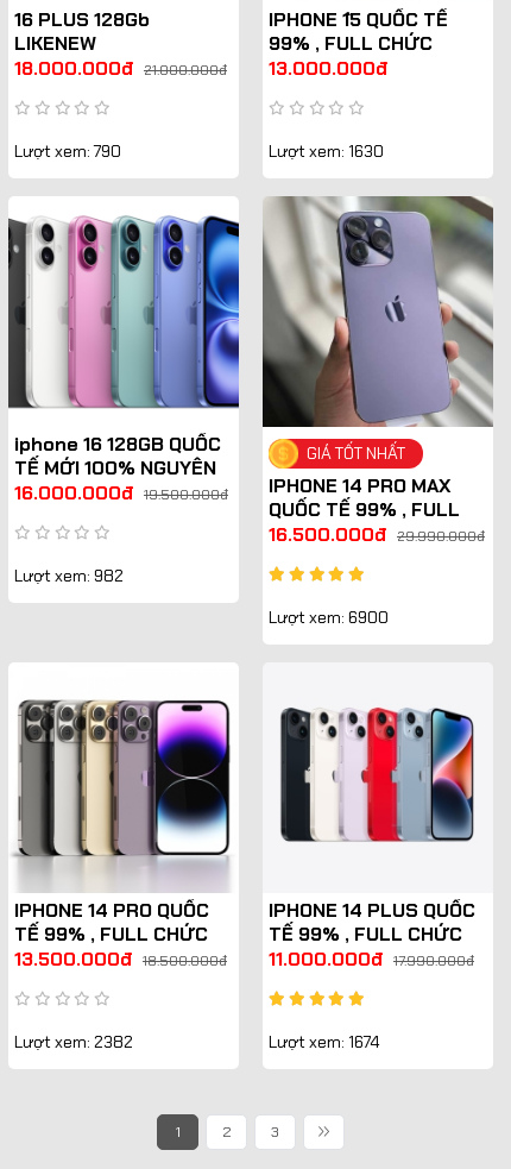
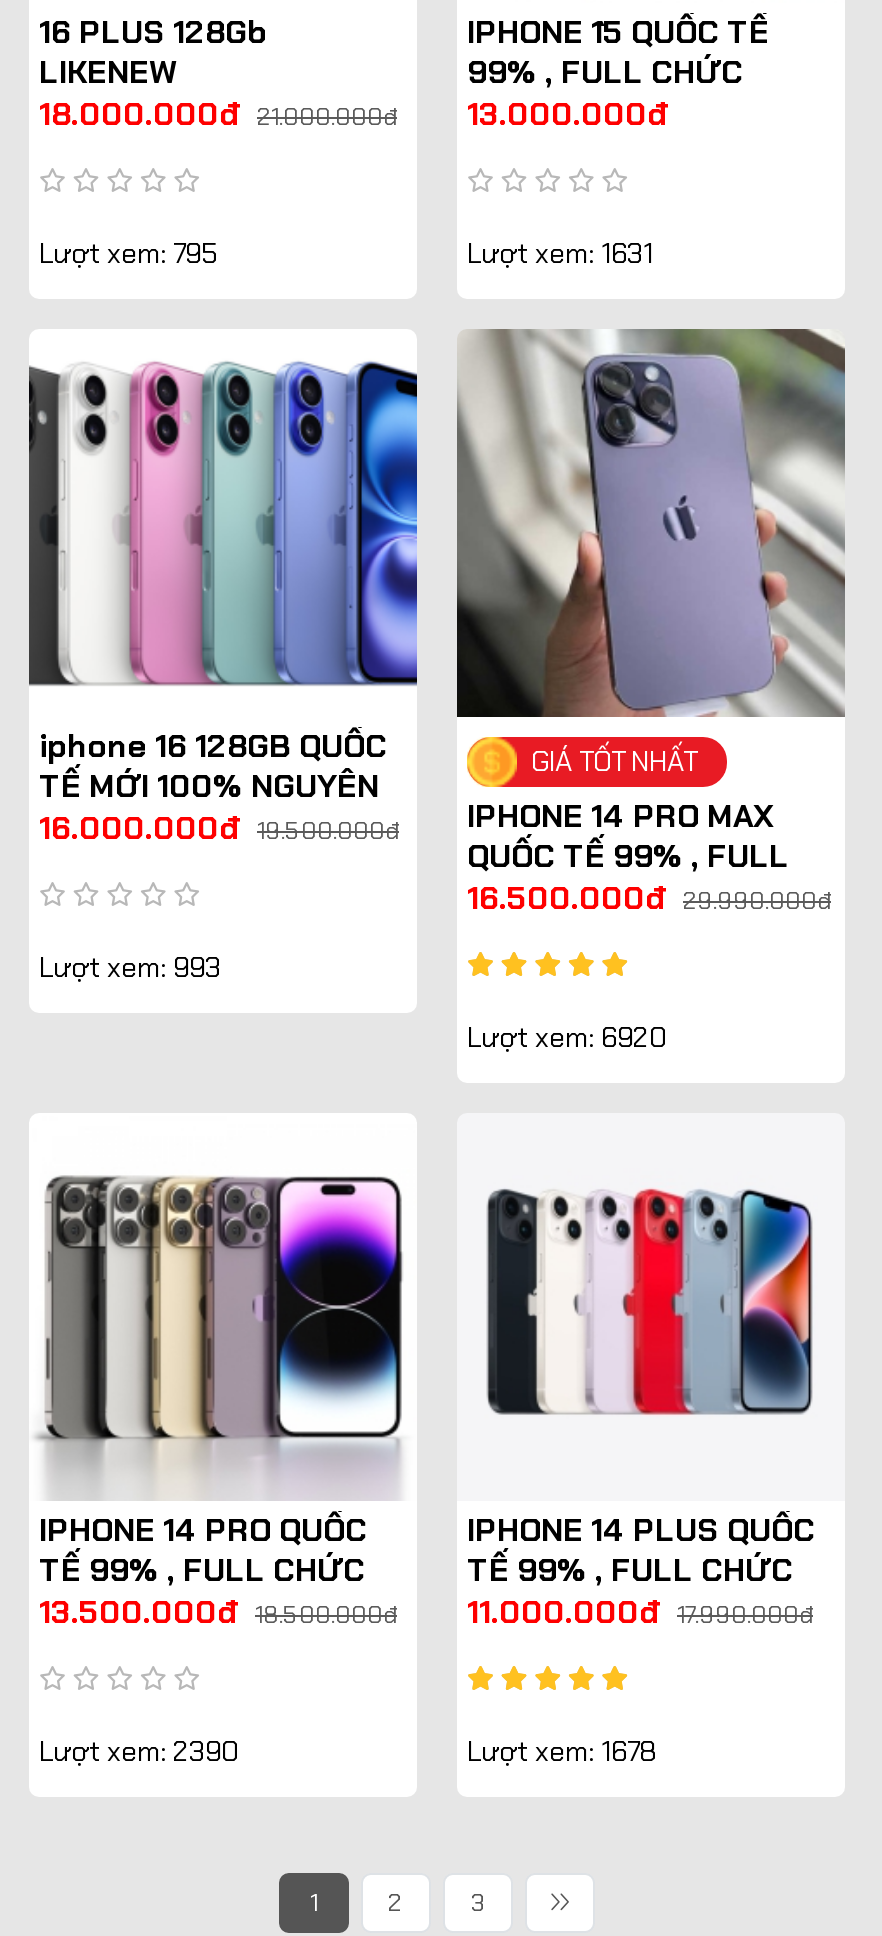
- Lượt xem: 790
+ Lượt xem: 795

- Lượt xem: 1630
+ Lượt xem: 1631

- Lượt xem: 982
+ Lượt xem: 993

- Lượt xem: 6900
+ Lượt xem: 6920

- Lượt xem: 2382
+ Lượt xem: 2390

- Lượt xem: 1674
+ Lượt xem: 1678
